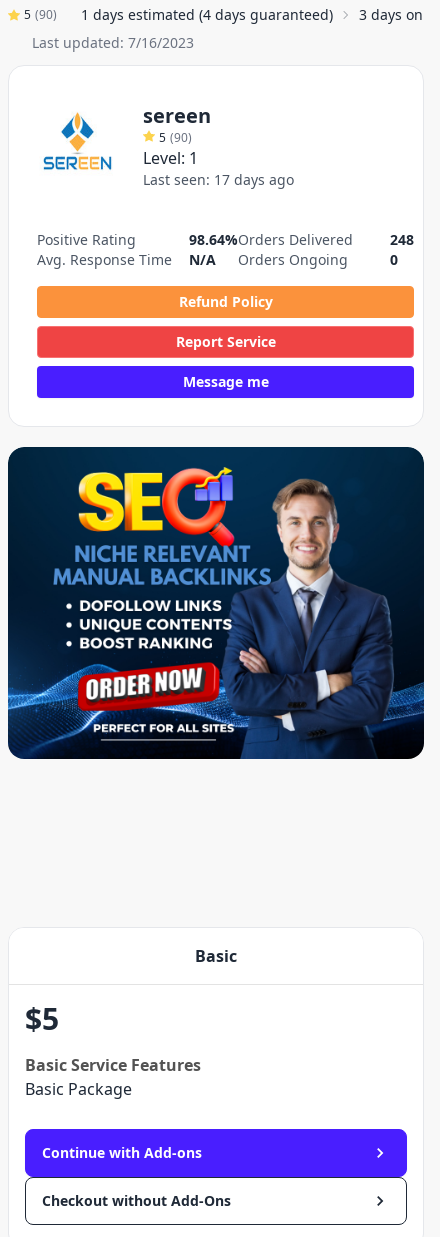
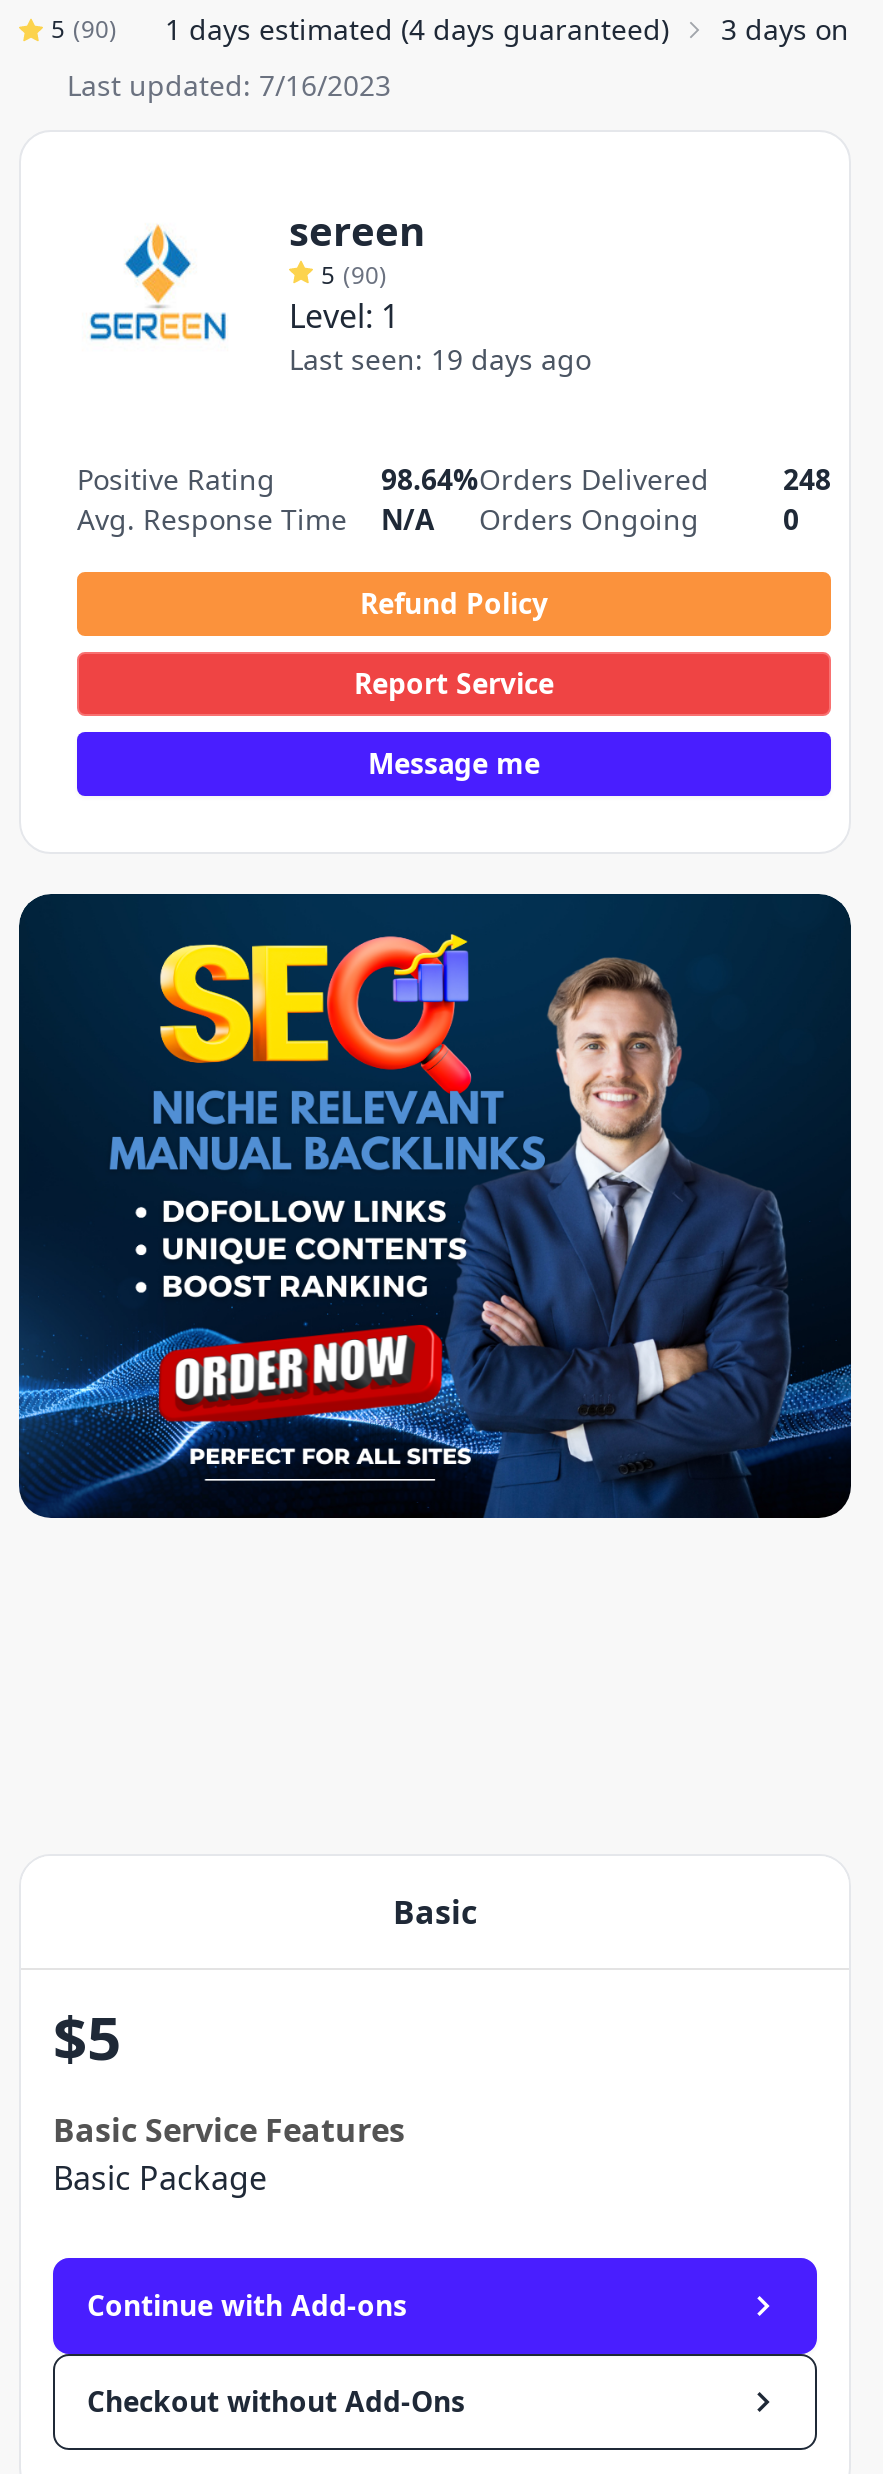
- Last seen: 17 days ago
+ Last seen: 19 days ago
